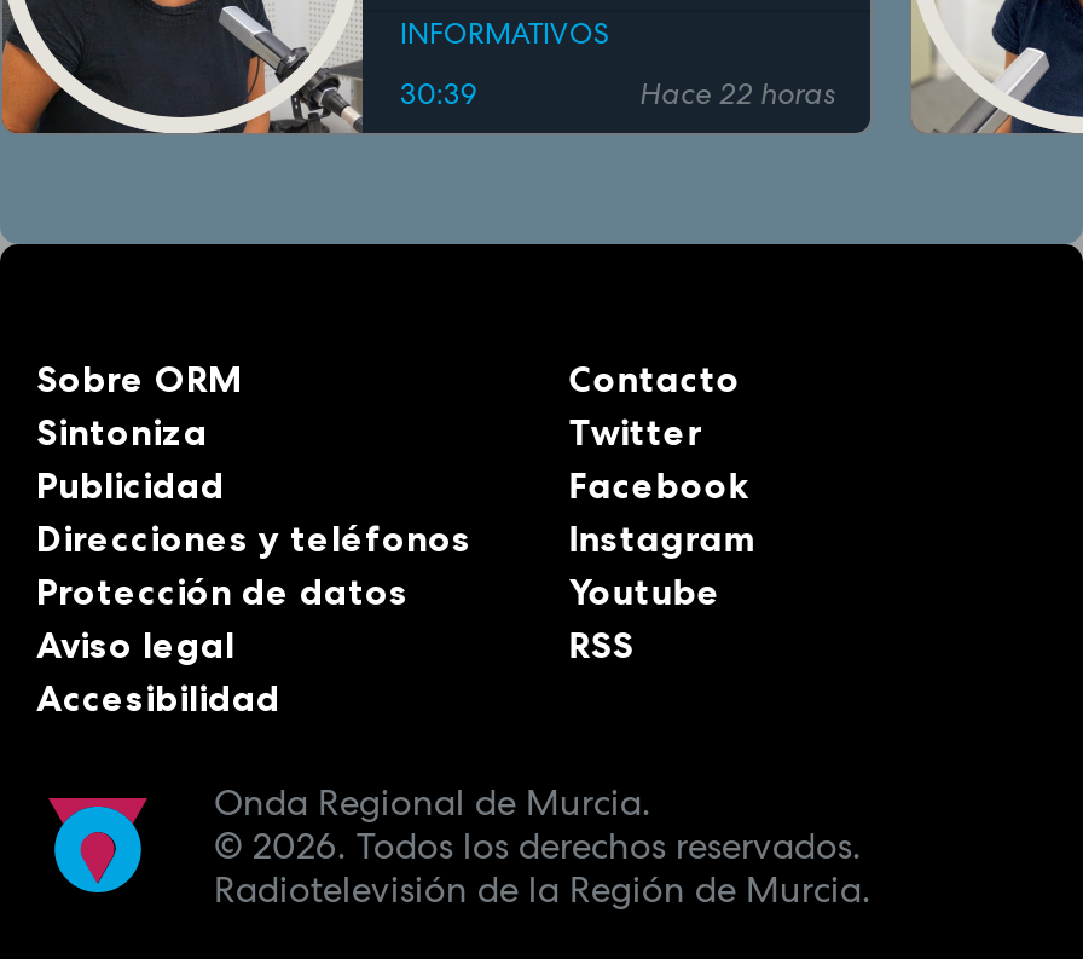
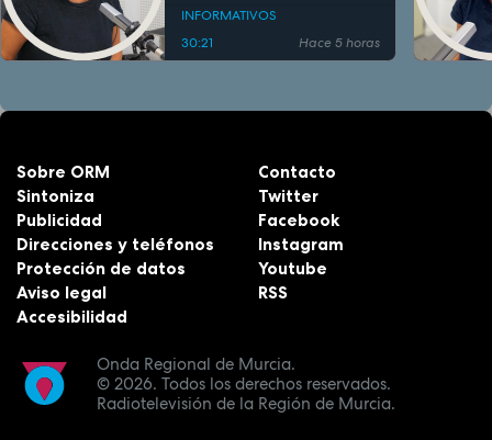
- 30:39
+ 30:21

- Hace 22 horas
+ Hace 5 horas
